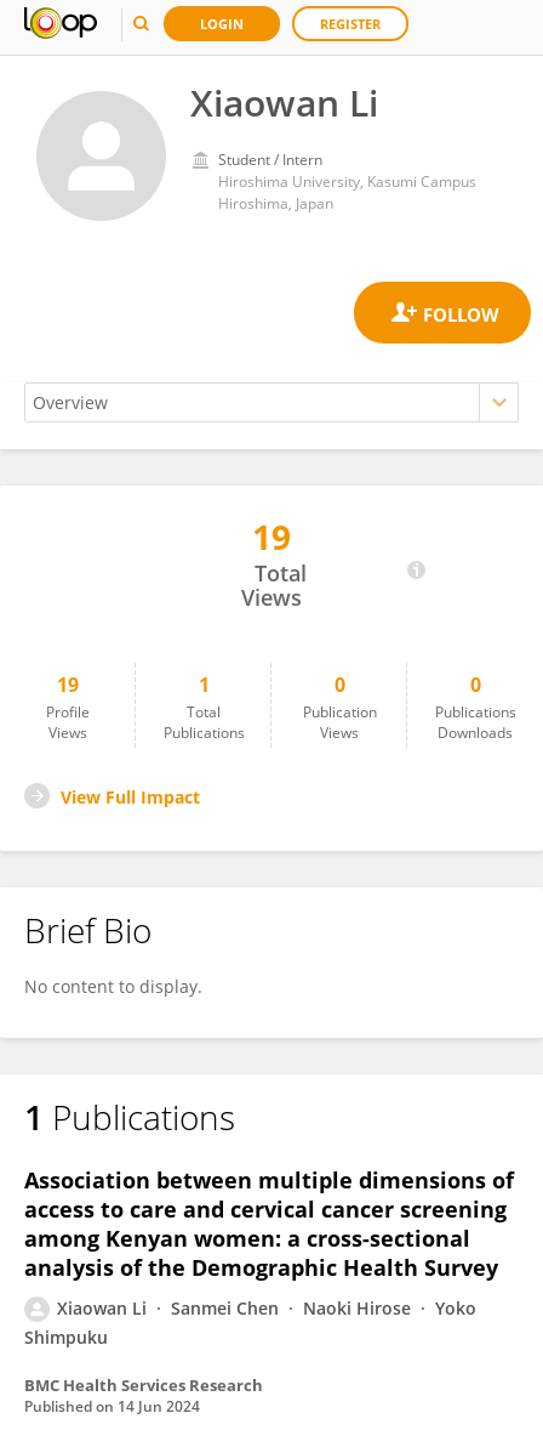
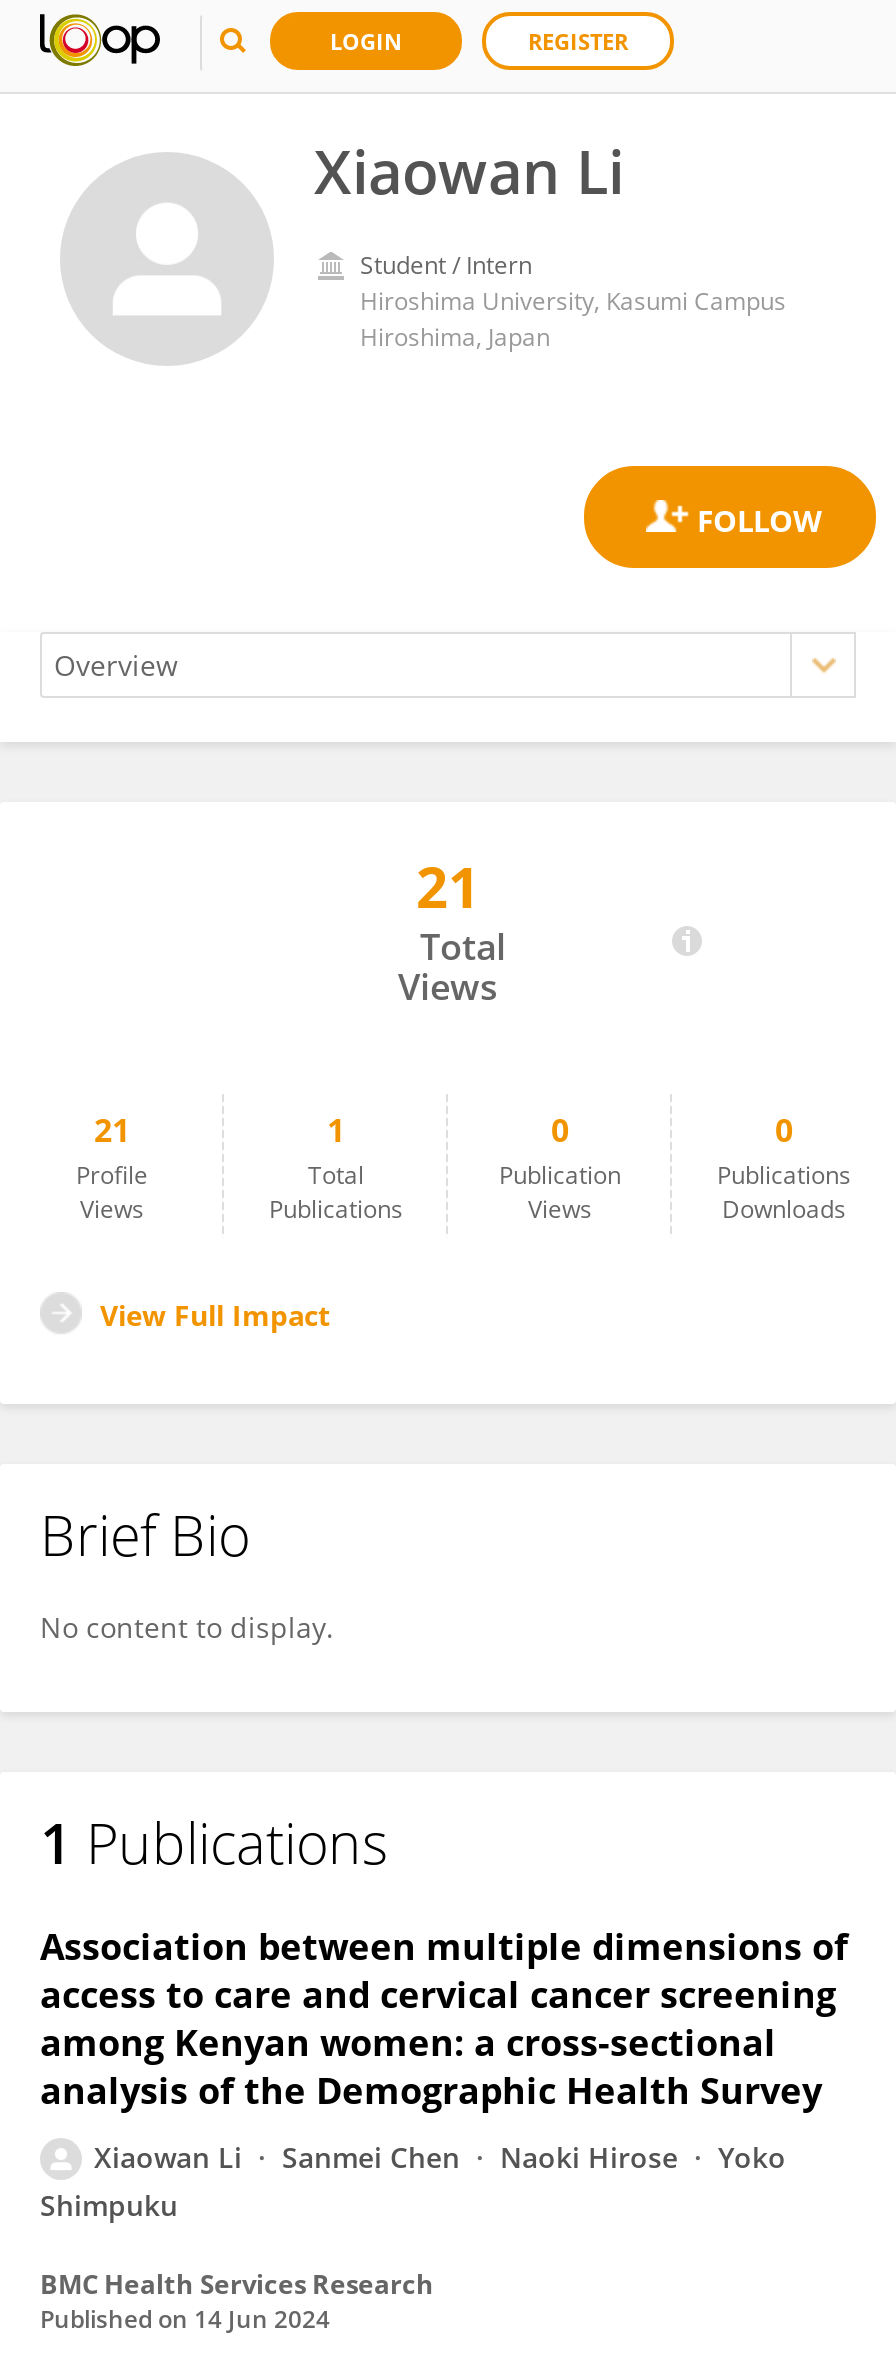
- 19
+ 21

- 19
+ 21
